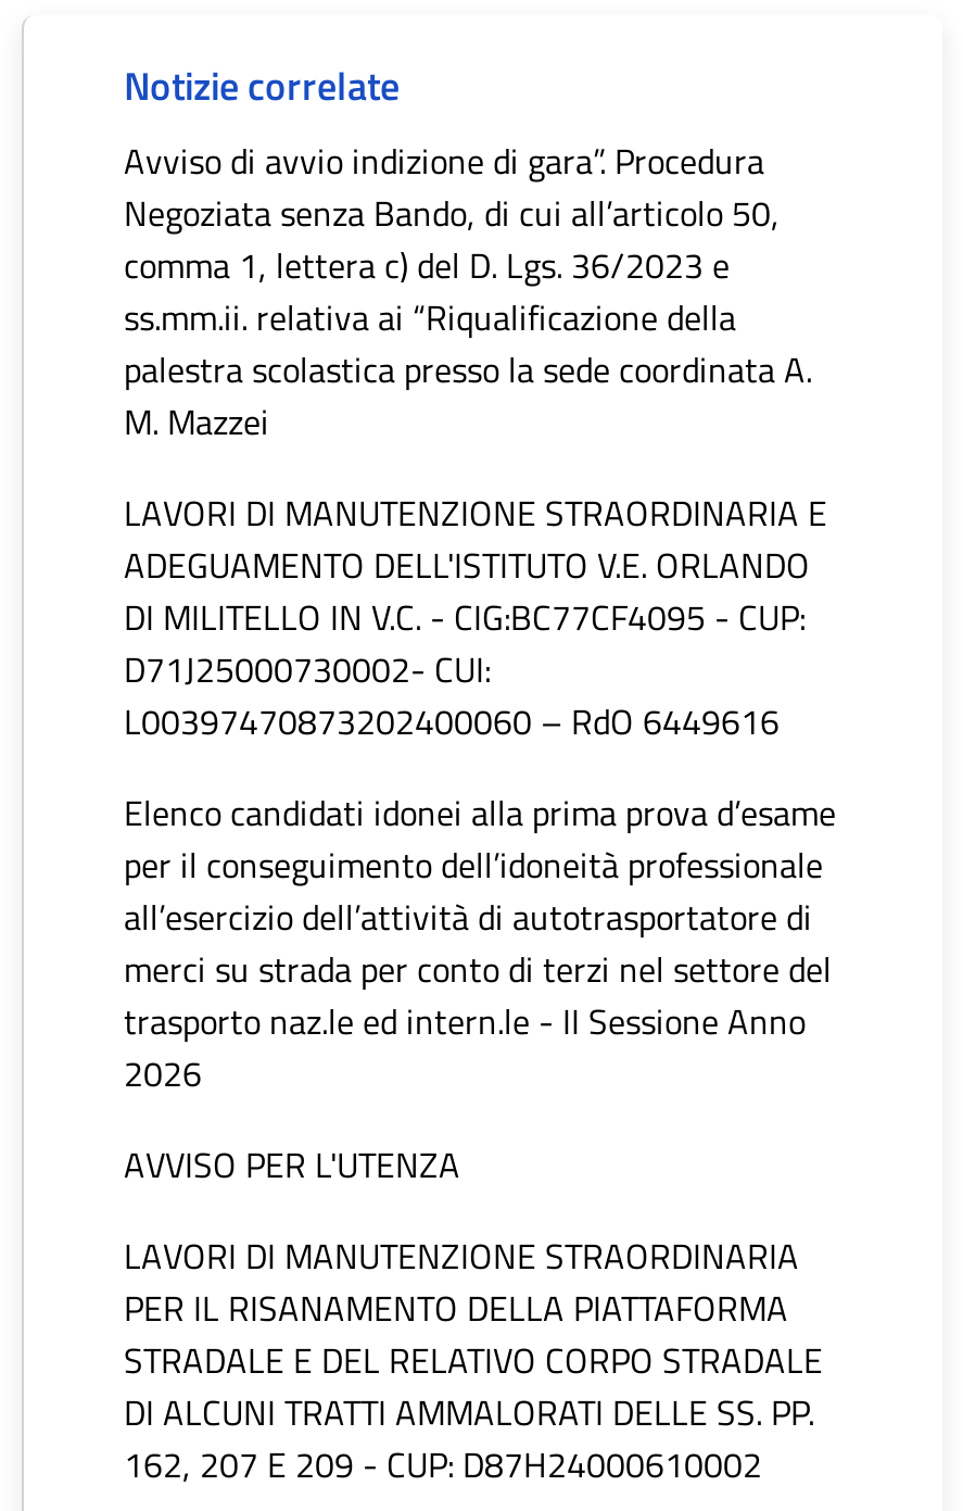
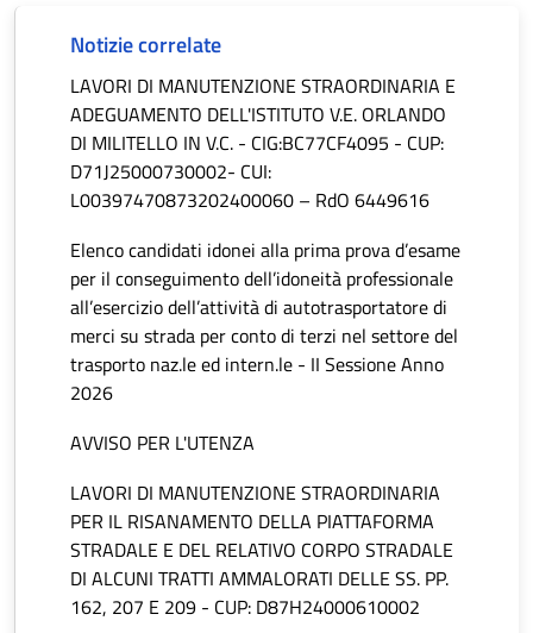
- Avviso di avvio indizione di gara”. Procedura
- Negoziata senza Bando, di cui all’articolo 50,
- comma 1, lettera c) del D. Lgs. 36/2023 e
- ss.mm.ii. relativa ai “Riqualificazione della
- palestra scolastica presso la sede coordinata A.
- M. Mazzei
